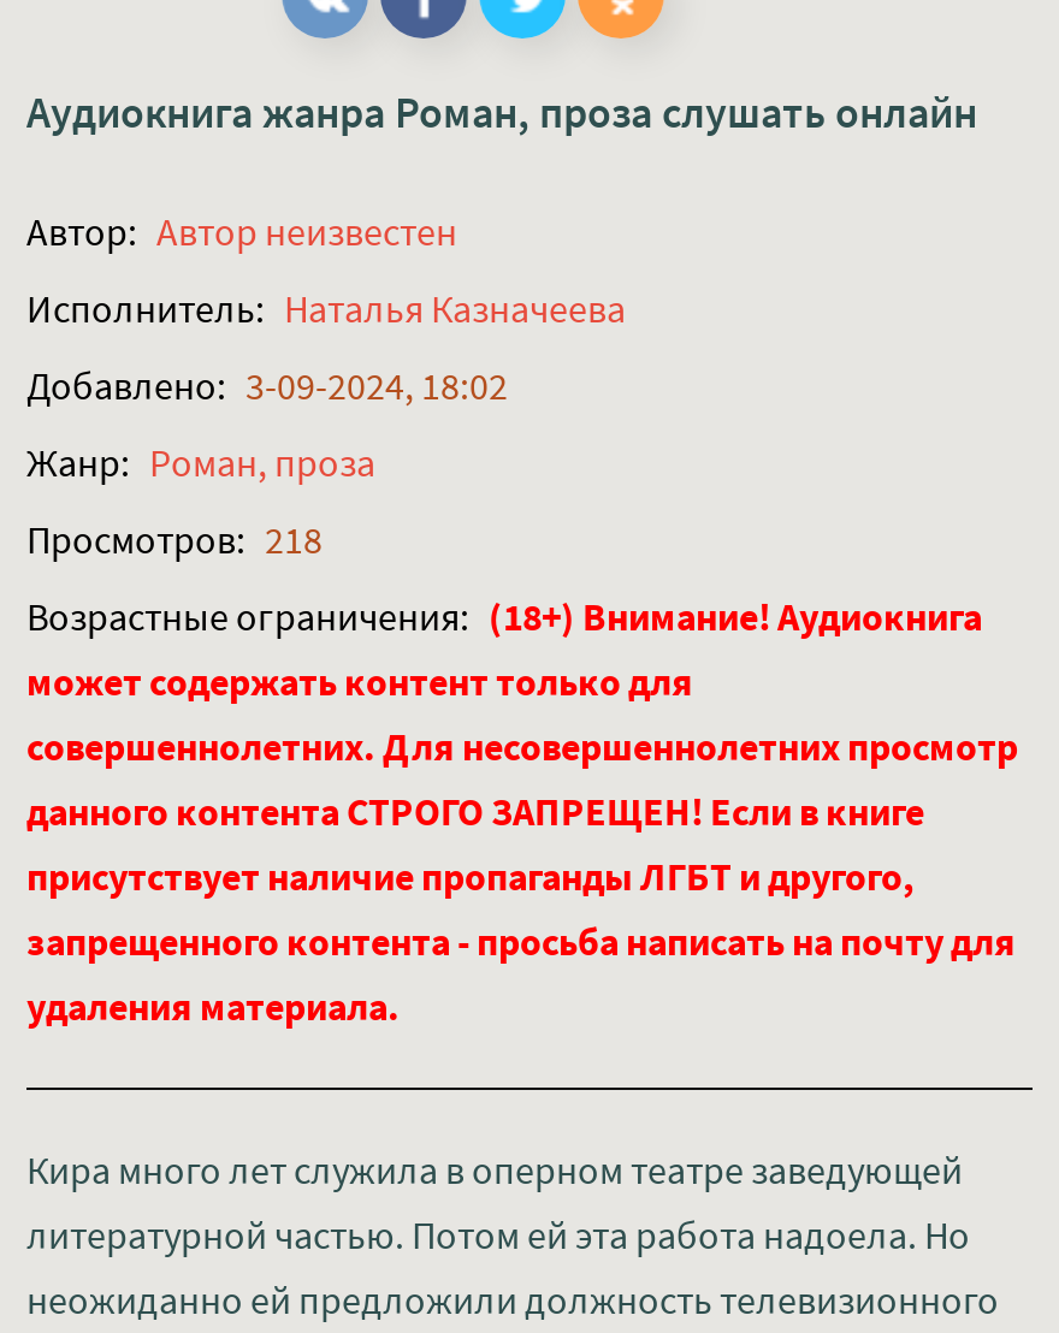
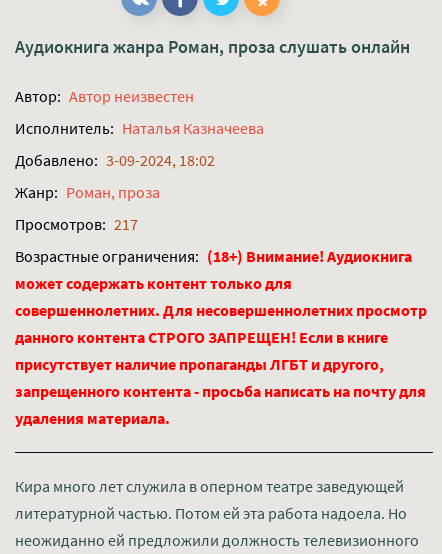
- Просмотров: 218
+ Просмотров: 217
